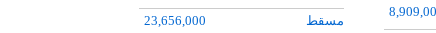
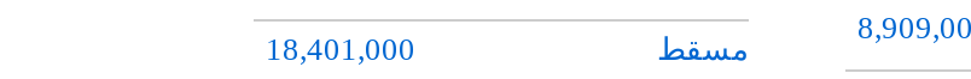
- 23,656,000
+ 18,401,000
